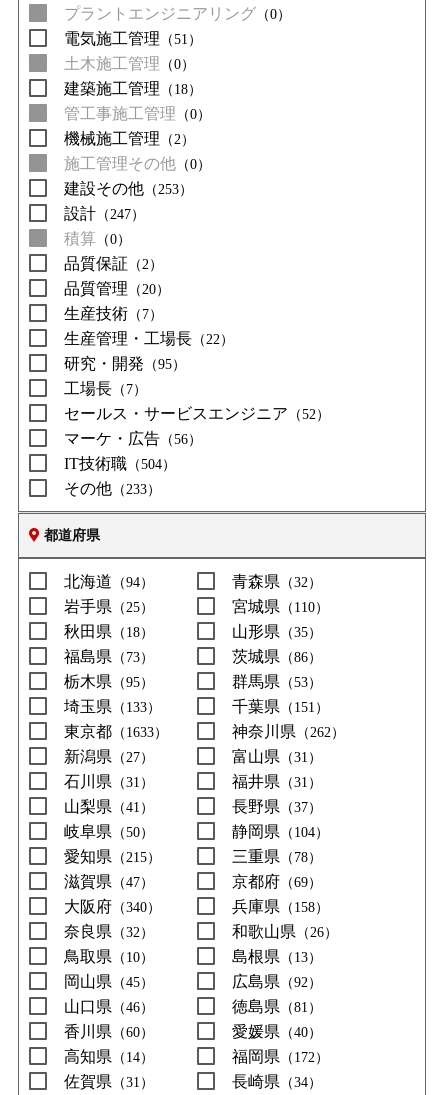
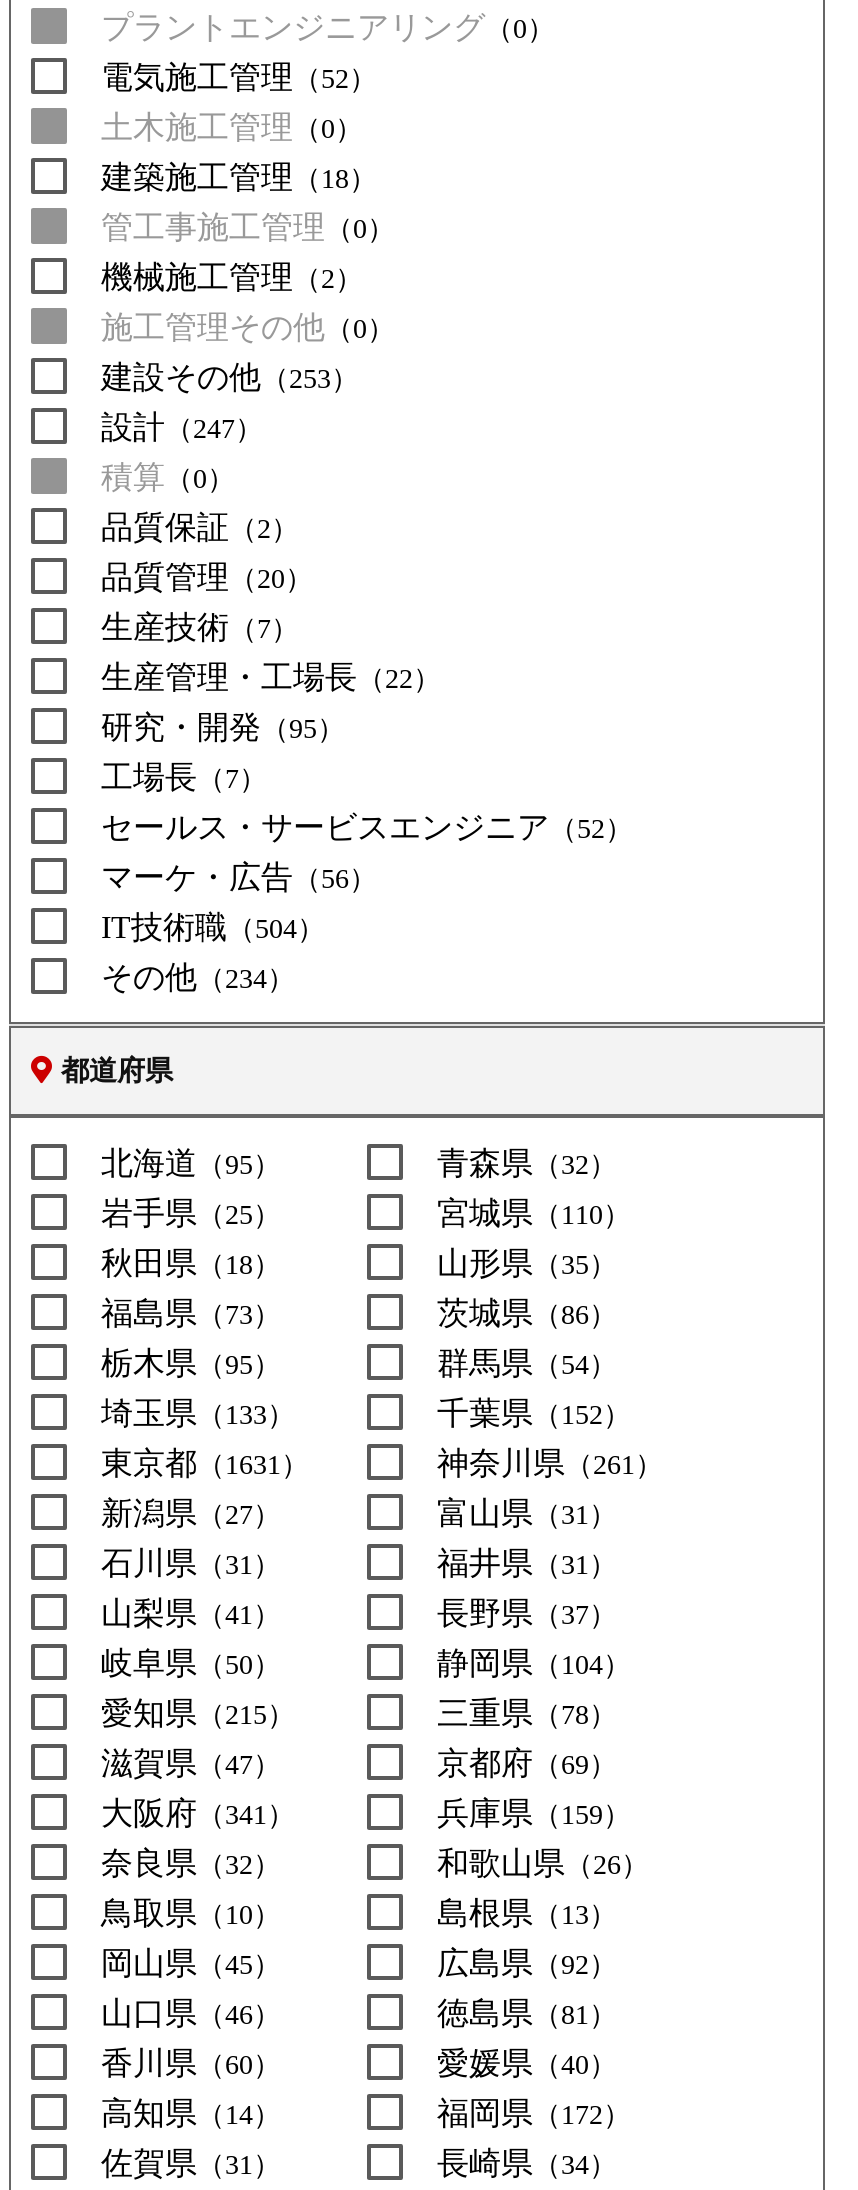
- 電気施工管理（51）
+ 電気施工管理（52）

- その他（233）
+ その他（234）

- 北海道（94）
+ 北海道（95）

- 群馬県（53）
+ 群馬県（54）

- 千葉県（151）
+ 千葉県（152）

- 東京都（1633）
+ 東京都（1631）

- 神奈川県（262）
+ 神奈川県（261）

- 大阪府（340）
+ 大阪府（341）

- 兵庫県（158）
+ 兵庫県（159）
